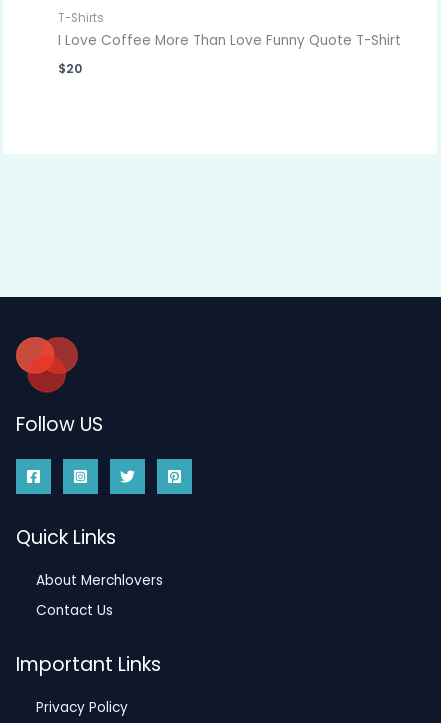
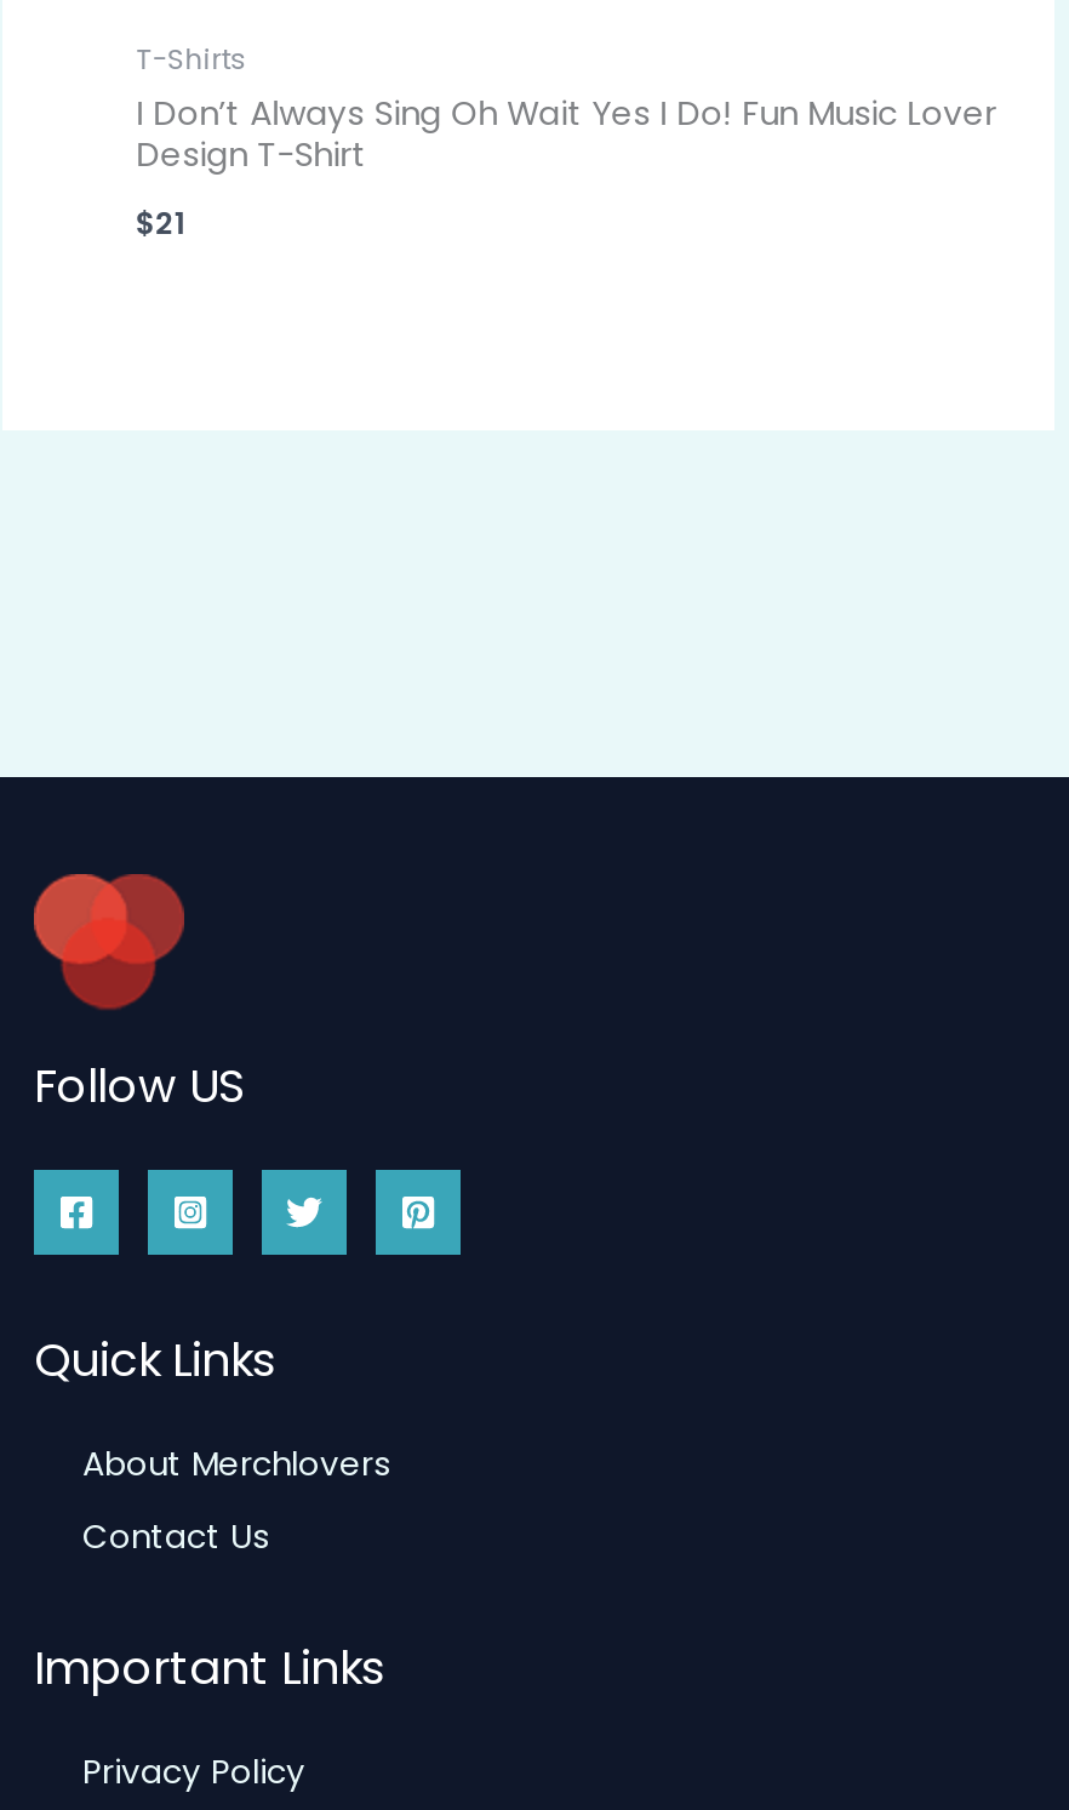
- I Love Coffee More Than Love Funny Quote T-Shirt
+ I Don’t Always Sing Oh Wait Yes I Do! Fun Music Lover
+ Design T-Shirt

- $20
+ $21
